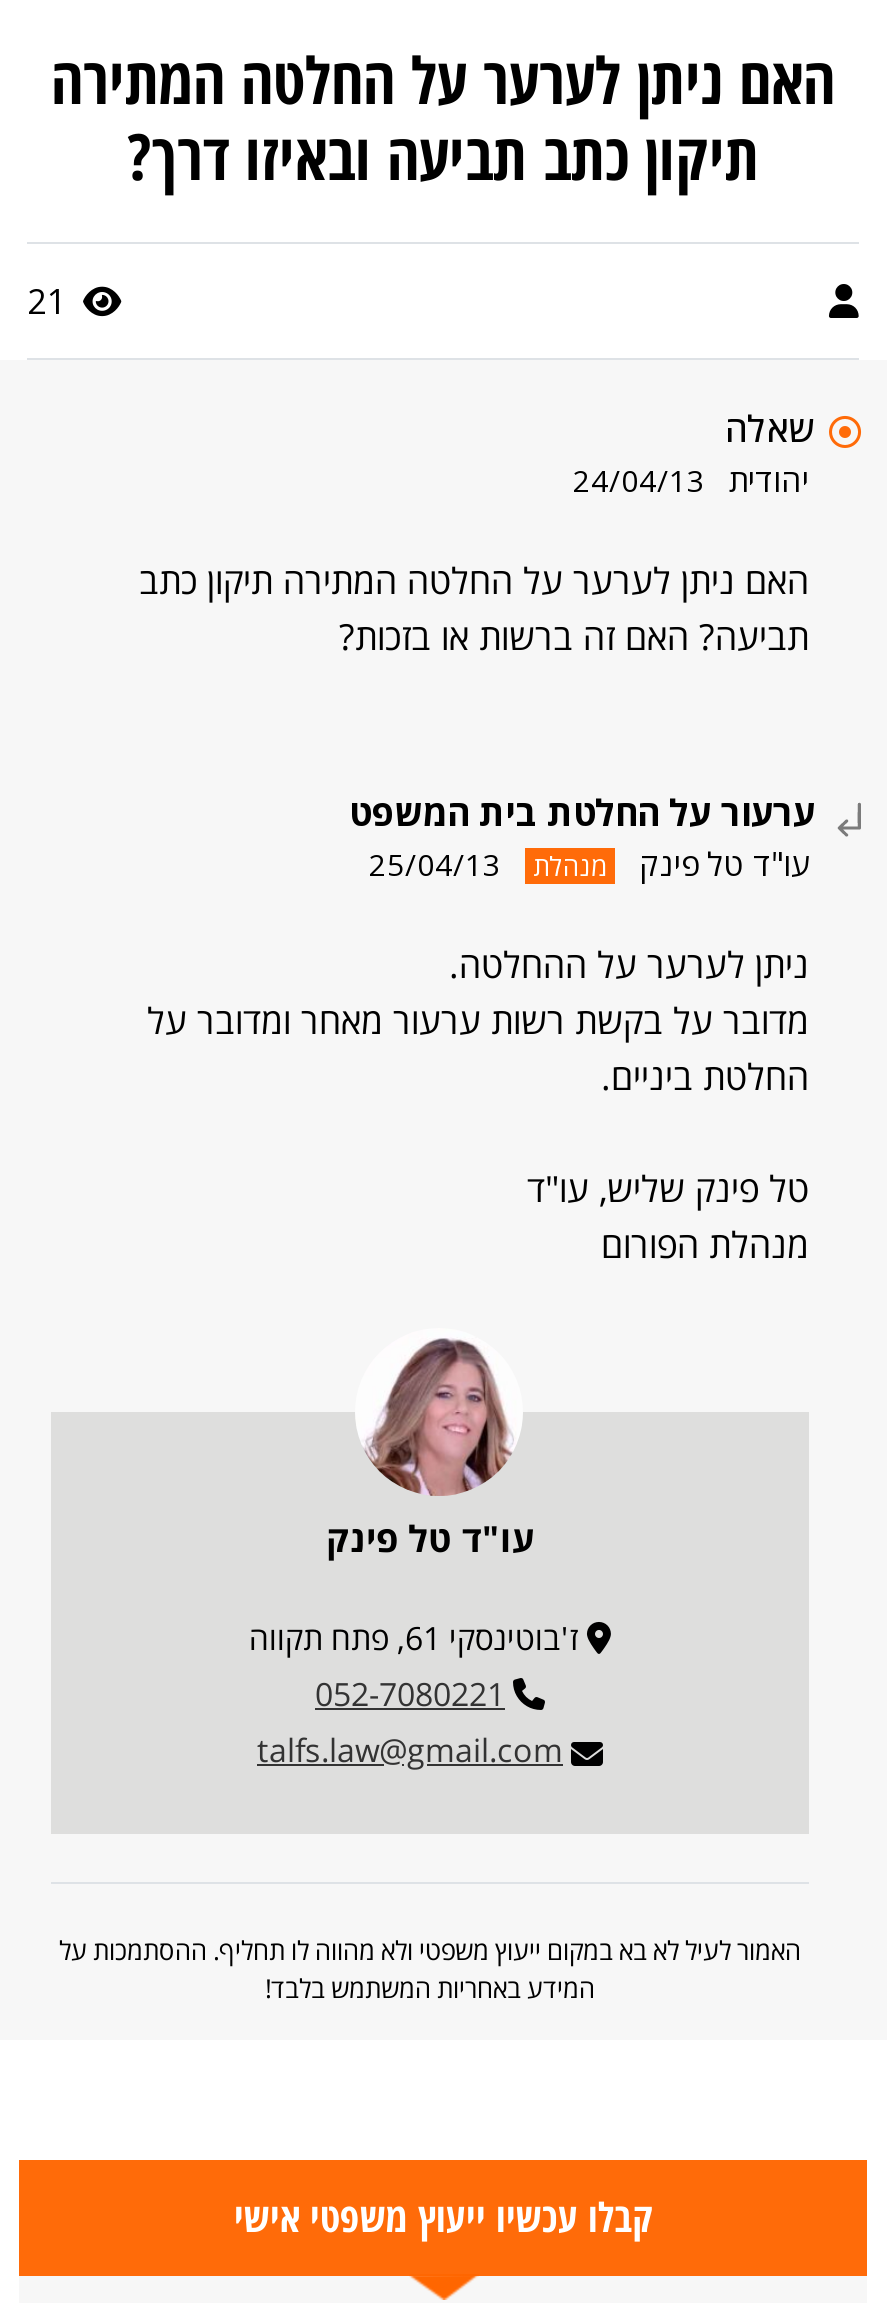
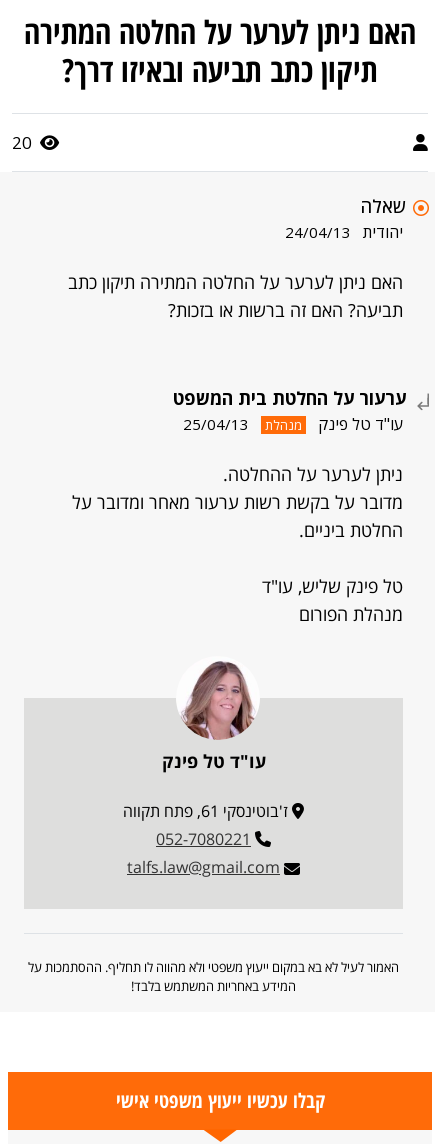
- 21
+ 20
